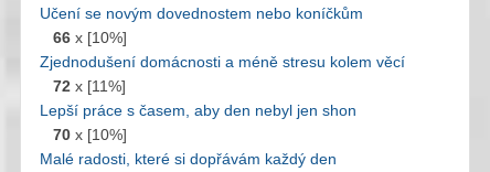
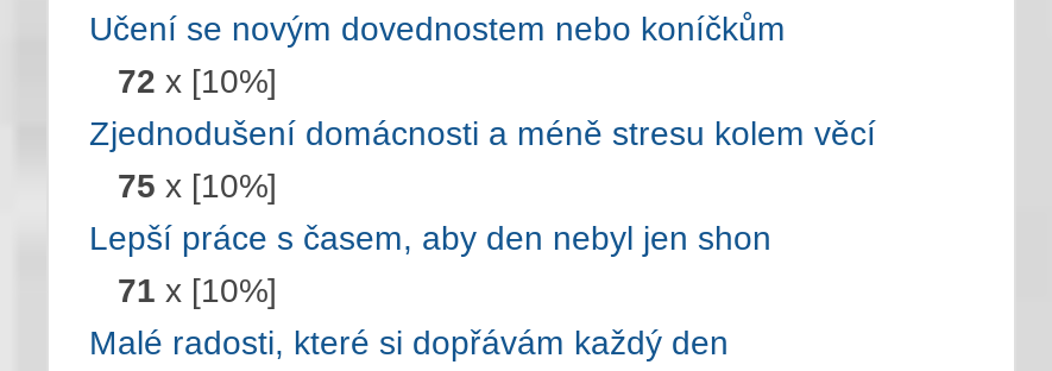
- 66 x [10%]
+ 72 x [10%]

- 72 x [11%]
+ 75 x [10%]

- 70 x [10%]
+ 71 x [10%]
